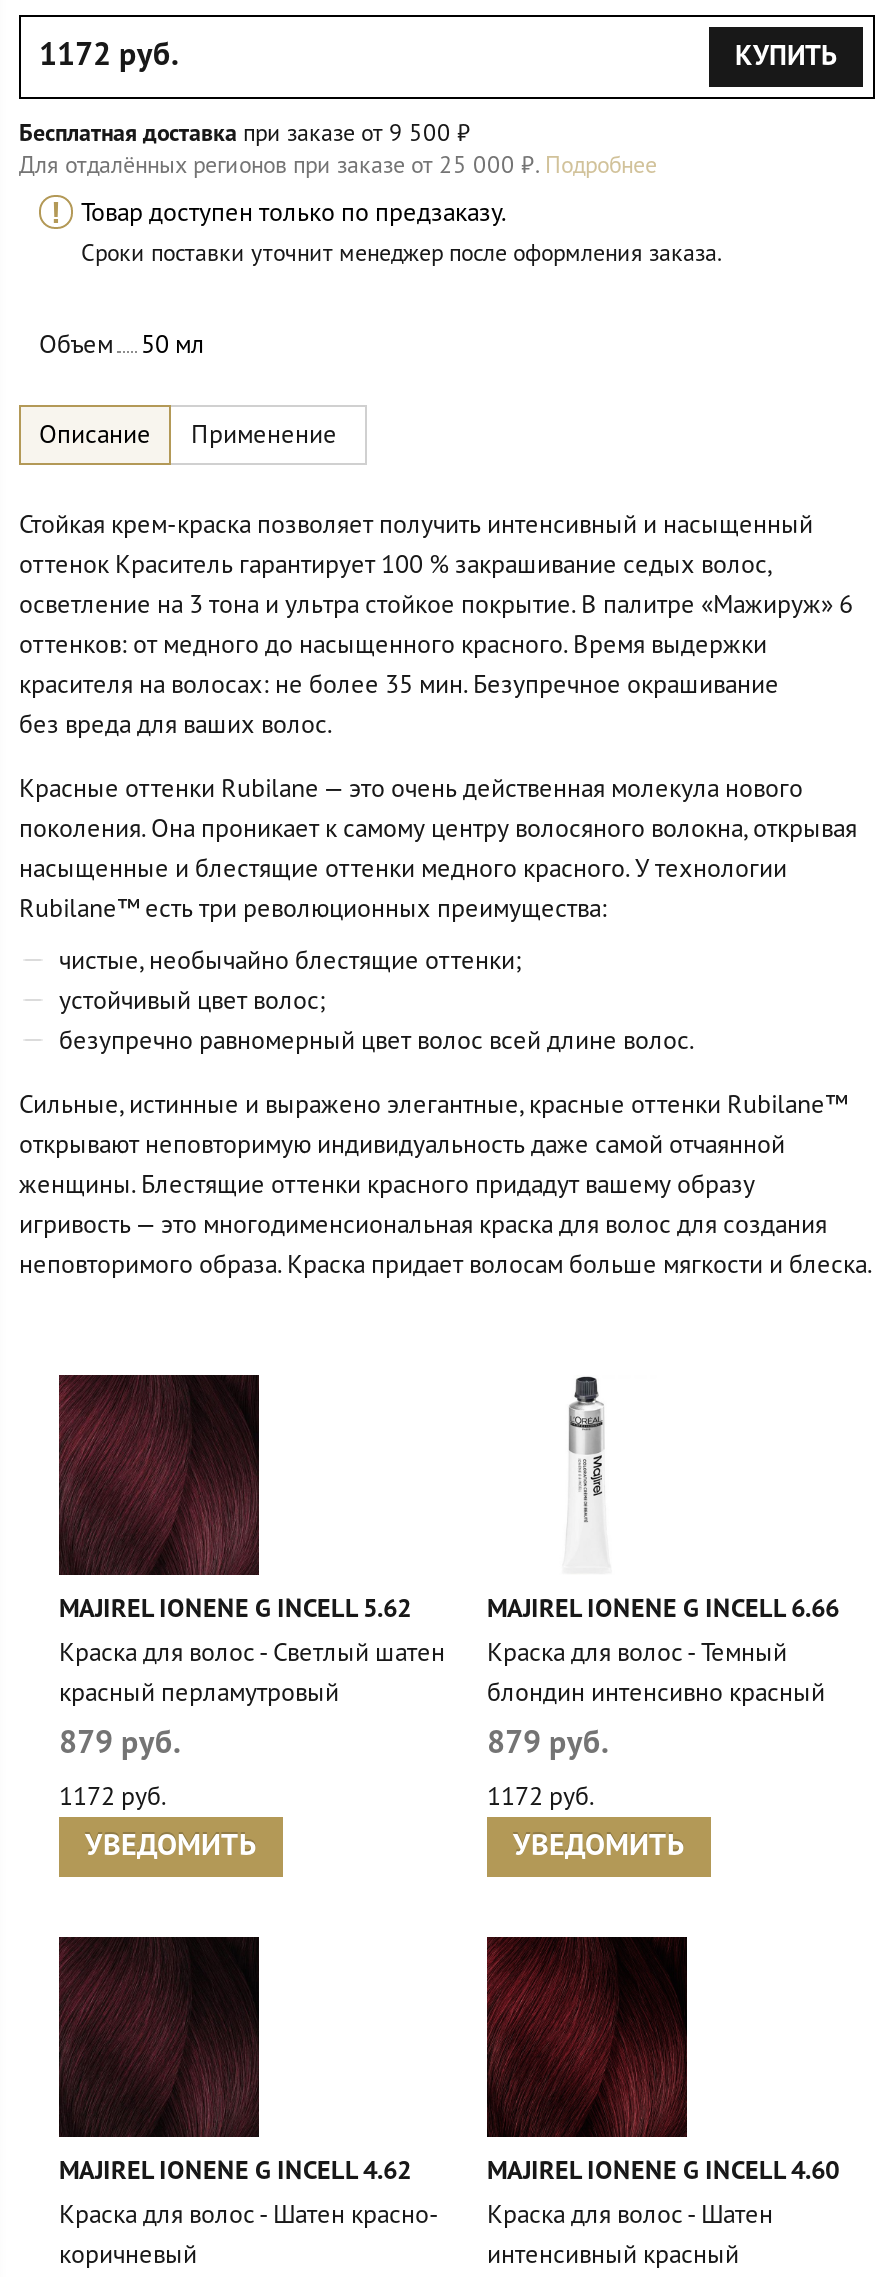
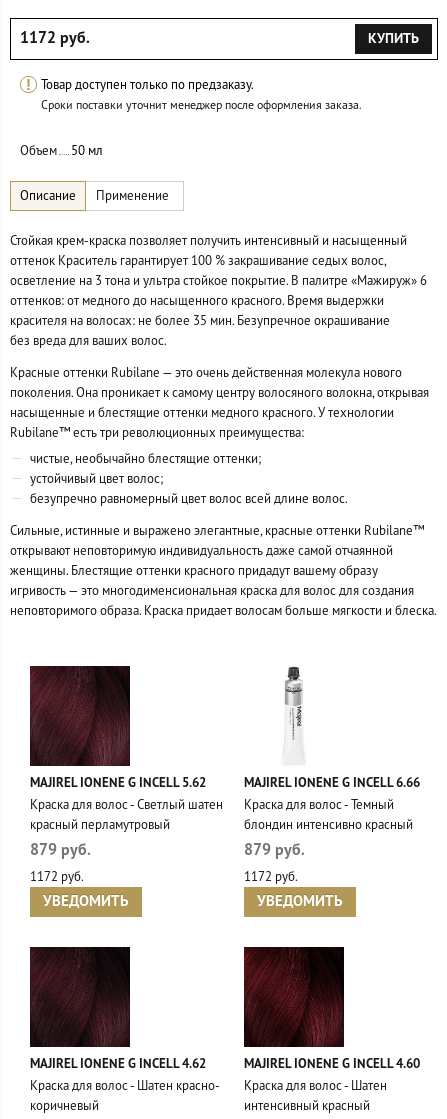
- Бесплатная доставка при заказе от 9 500 ₽
- Для отдалённых регионов при заказе от 25 000 ₽. Подробнее
